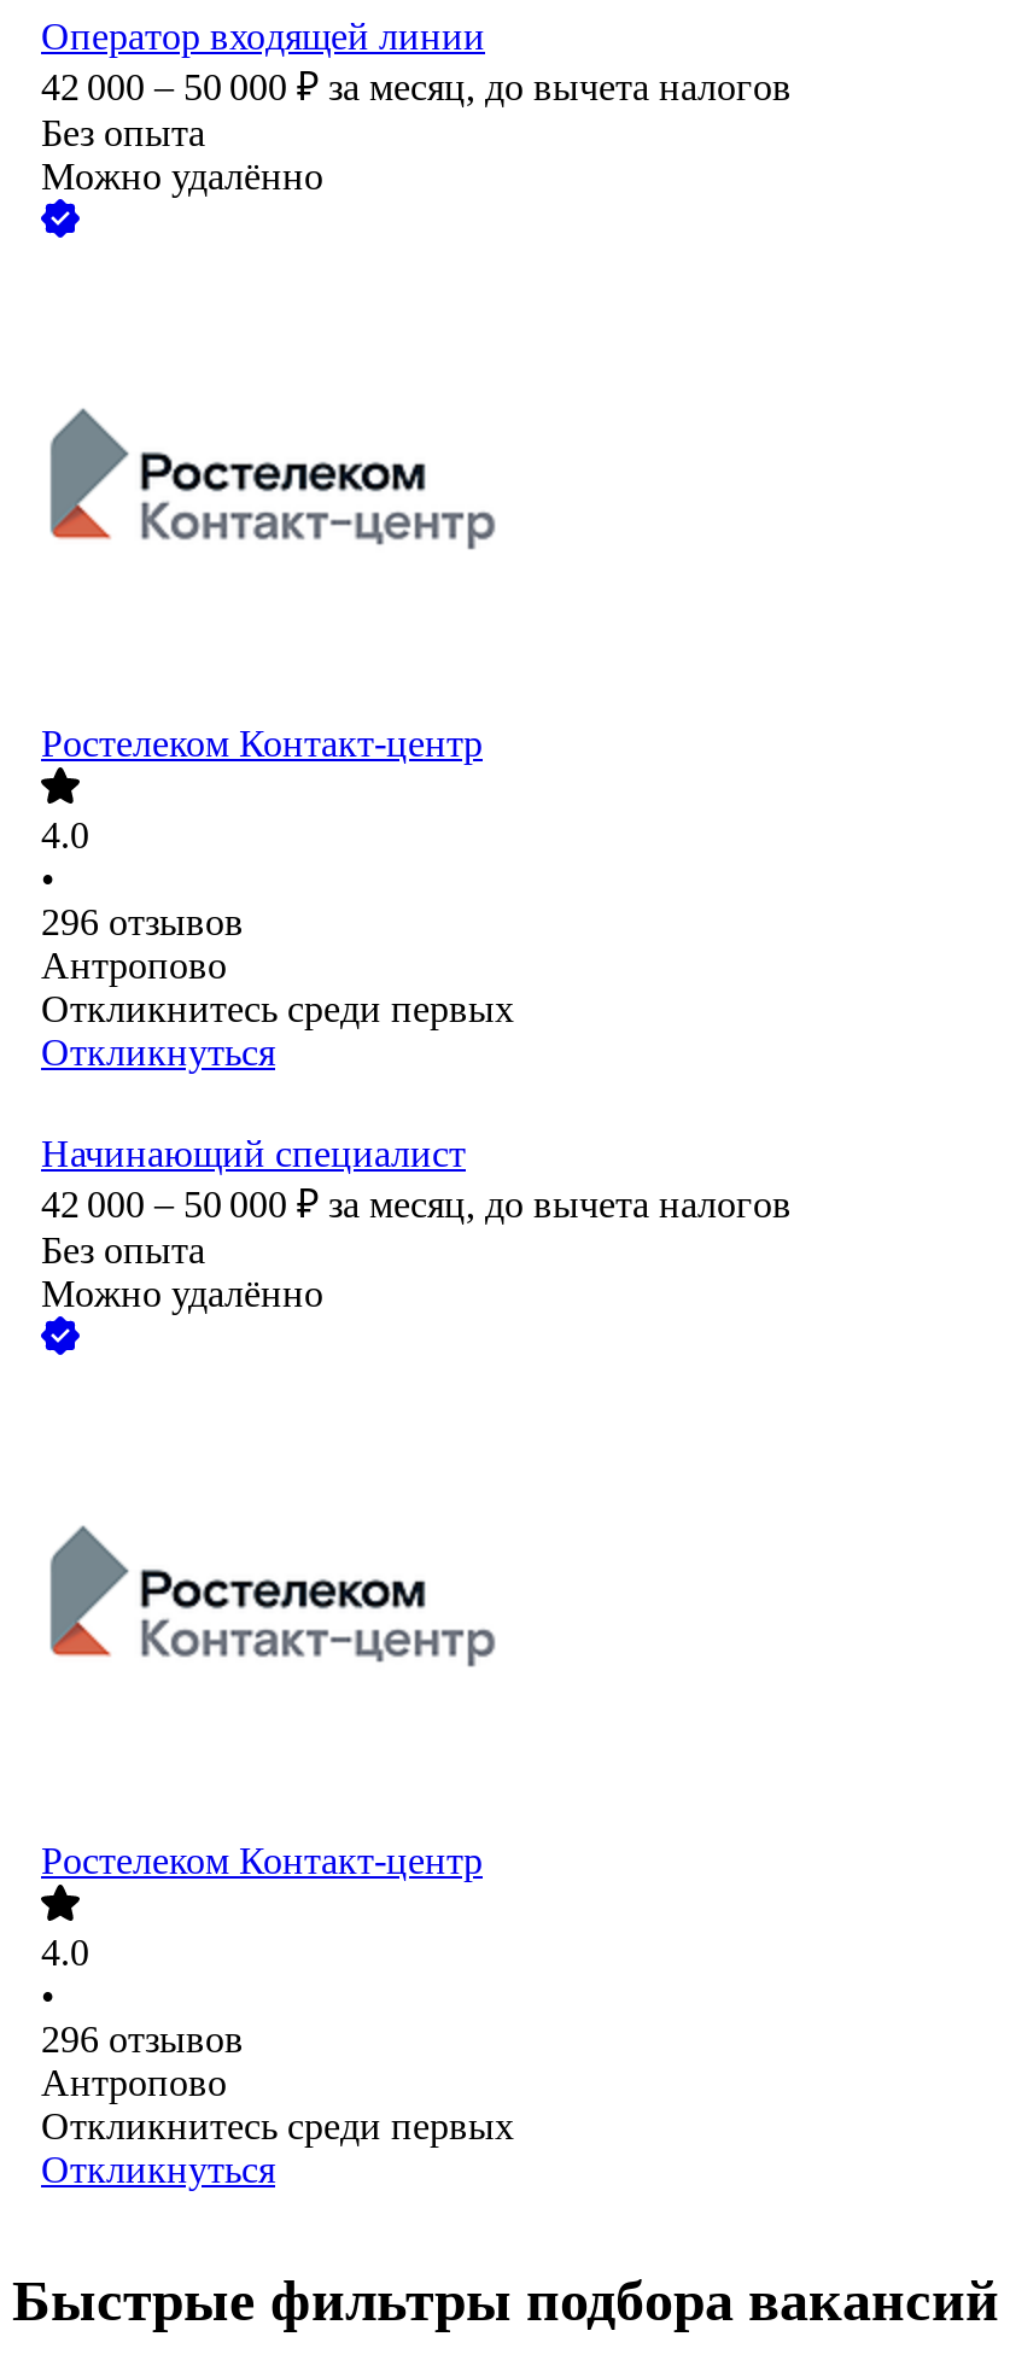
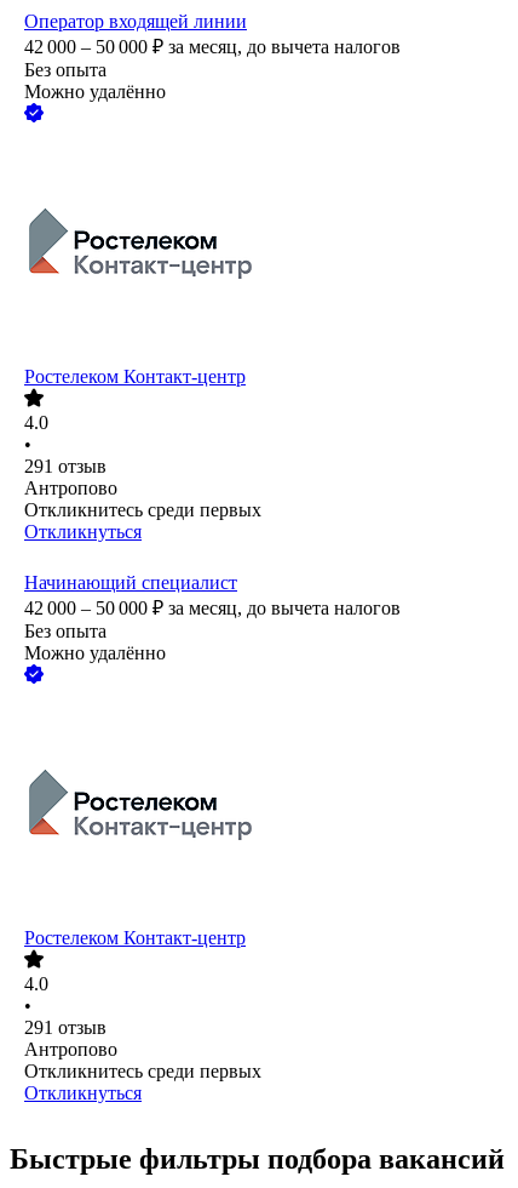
- 296 отзывов
+ 291 отзыв

- 296 отзывов
+ 291 отзыв
